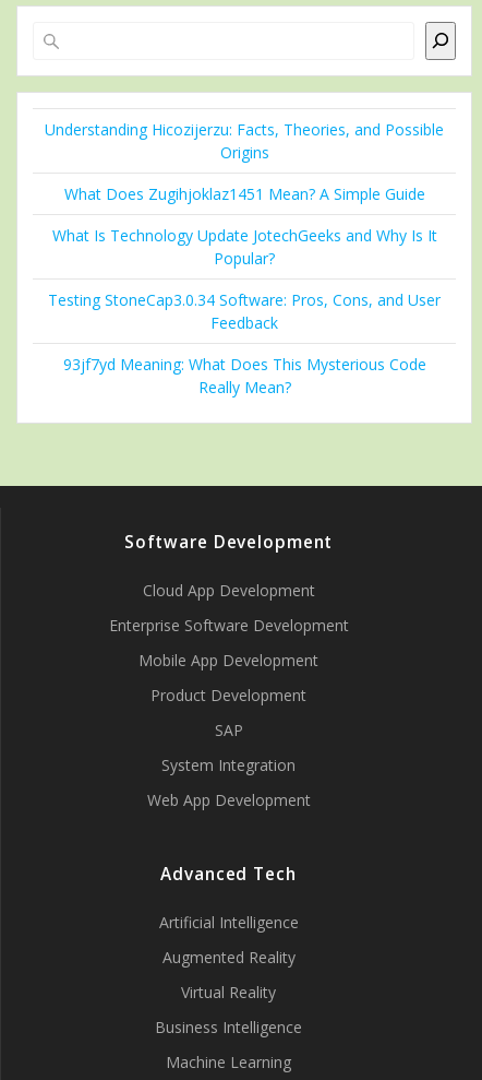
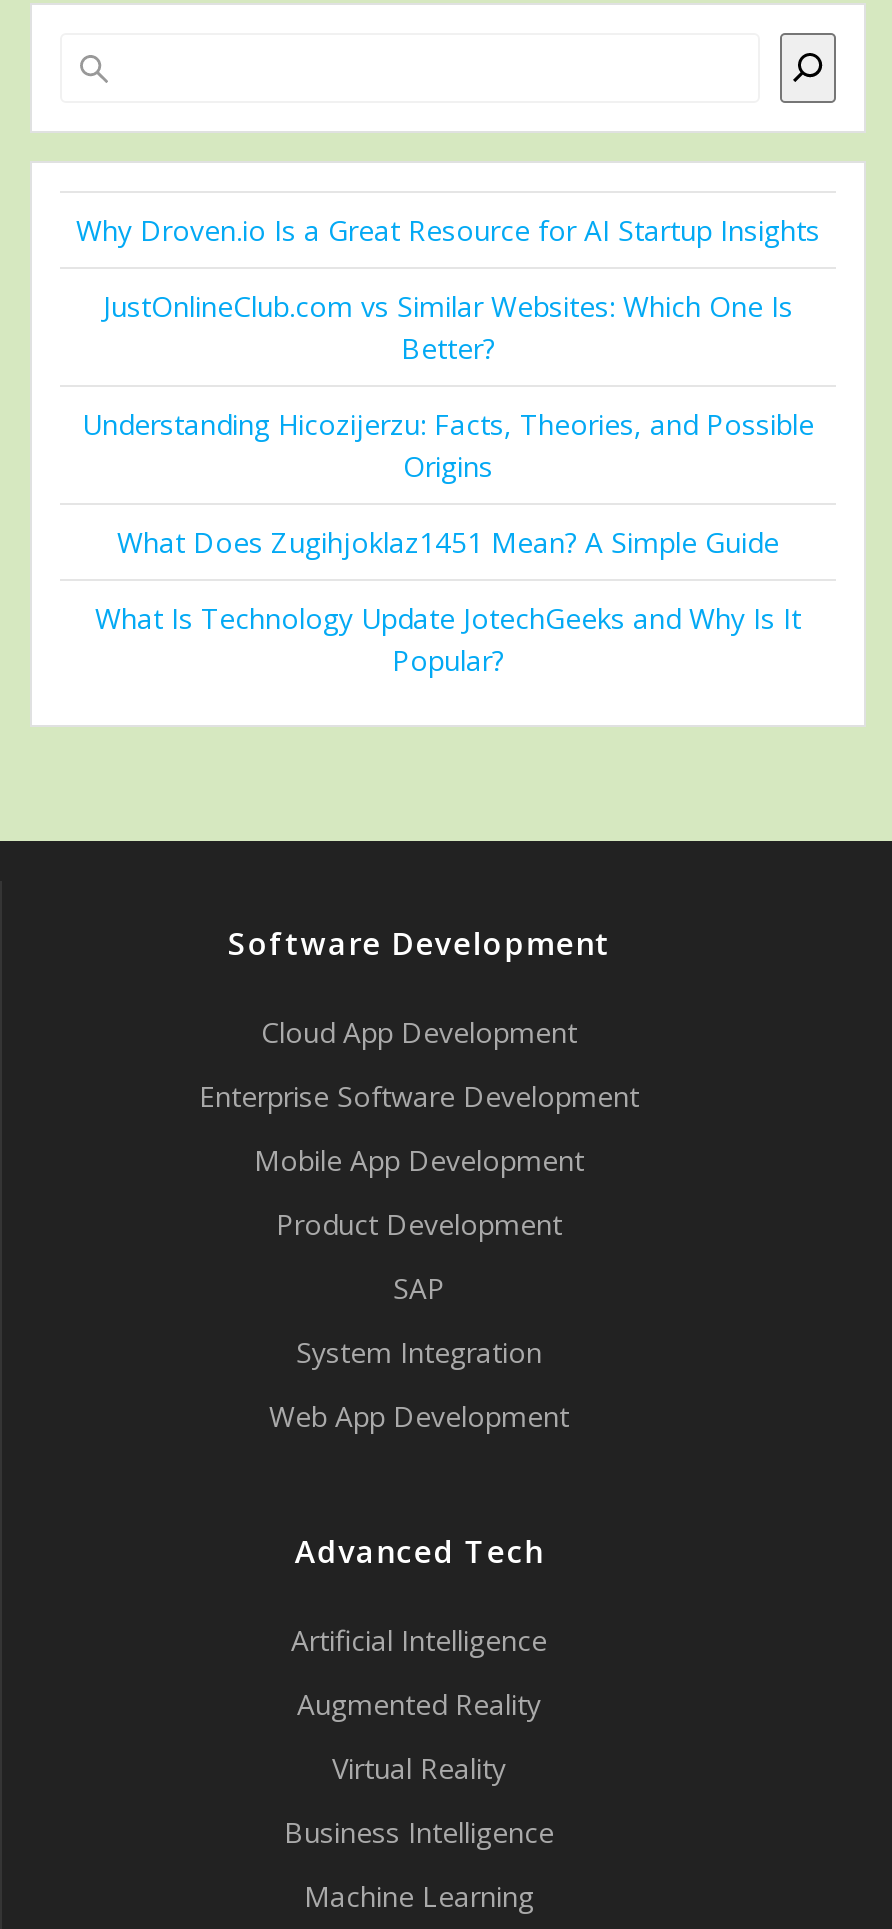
+ Why Droven.io Is a Great Resource for AI Startup Insights
+ JustOnlineClub.com vs Similar Websites: Which One Is
+ Better?

moved down: Understanding Hicozijerzu: Facts, Theories, and Possible | Origins | What Does Zugihjoklaz1451 Mean? A Simple Guide | What Is Technology Update JotechGeeks and Why Is It | Popular?

- Testing StoneCap3.0.34 Software: Pros, Cons, and User
- Feedback
- 93jf7yd Meaning: What Does This Mysterious Code
- Really Mean?
